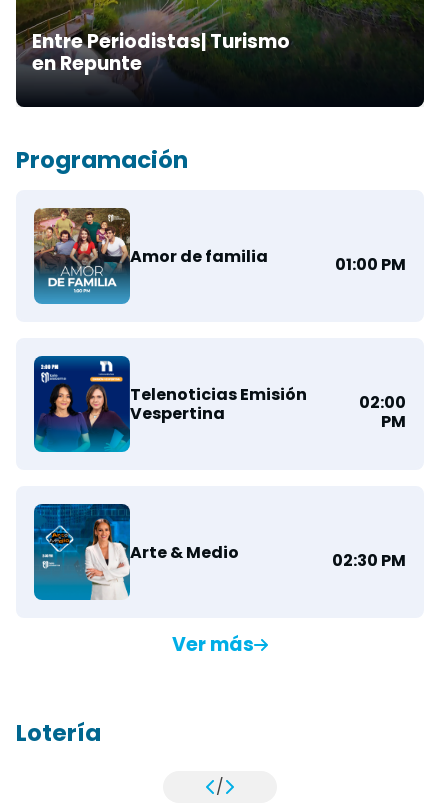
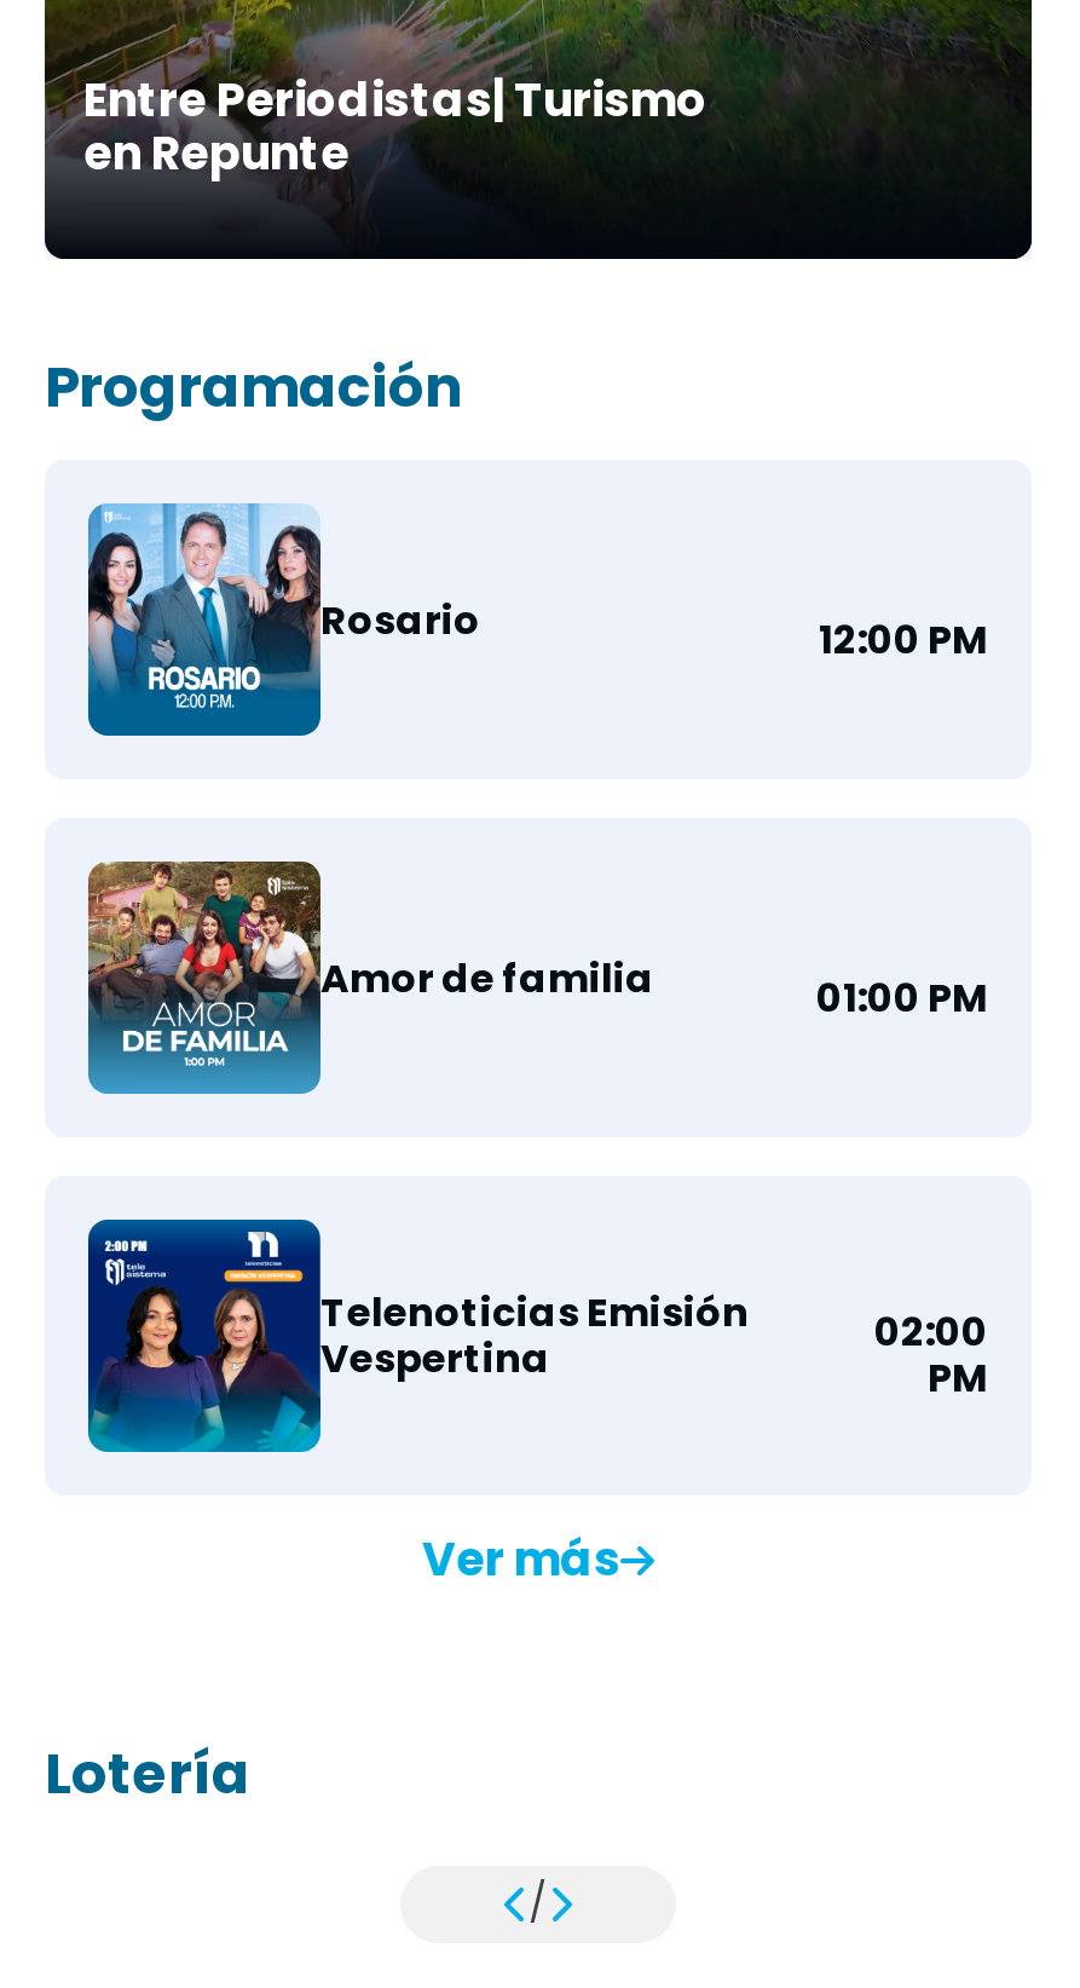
+ [image]
+ Rosario
+ 12:00 PM

moved down: [image] | Amor de familia | 01:00 PM | Telenoticias Emisión | Vespertina | 02:00 | PM

- [image]
- Arte & Medio
- 02:30 PM
